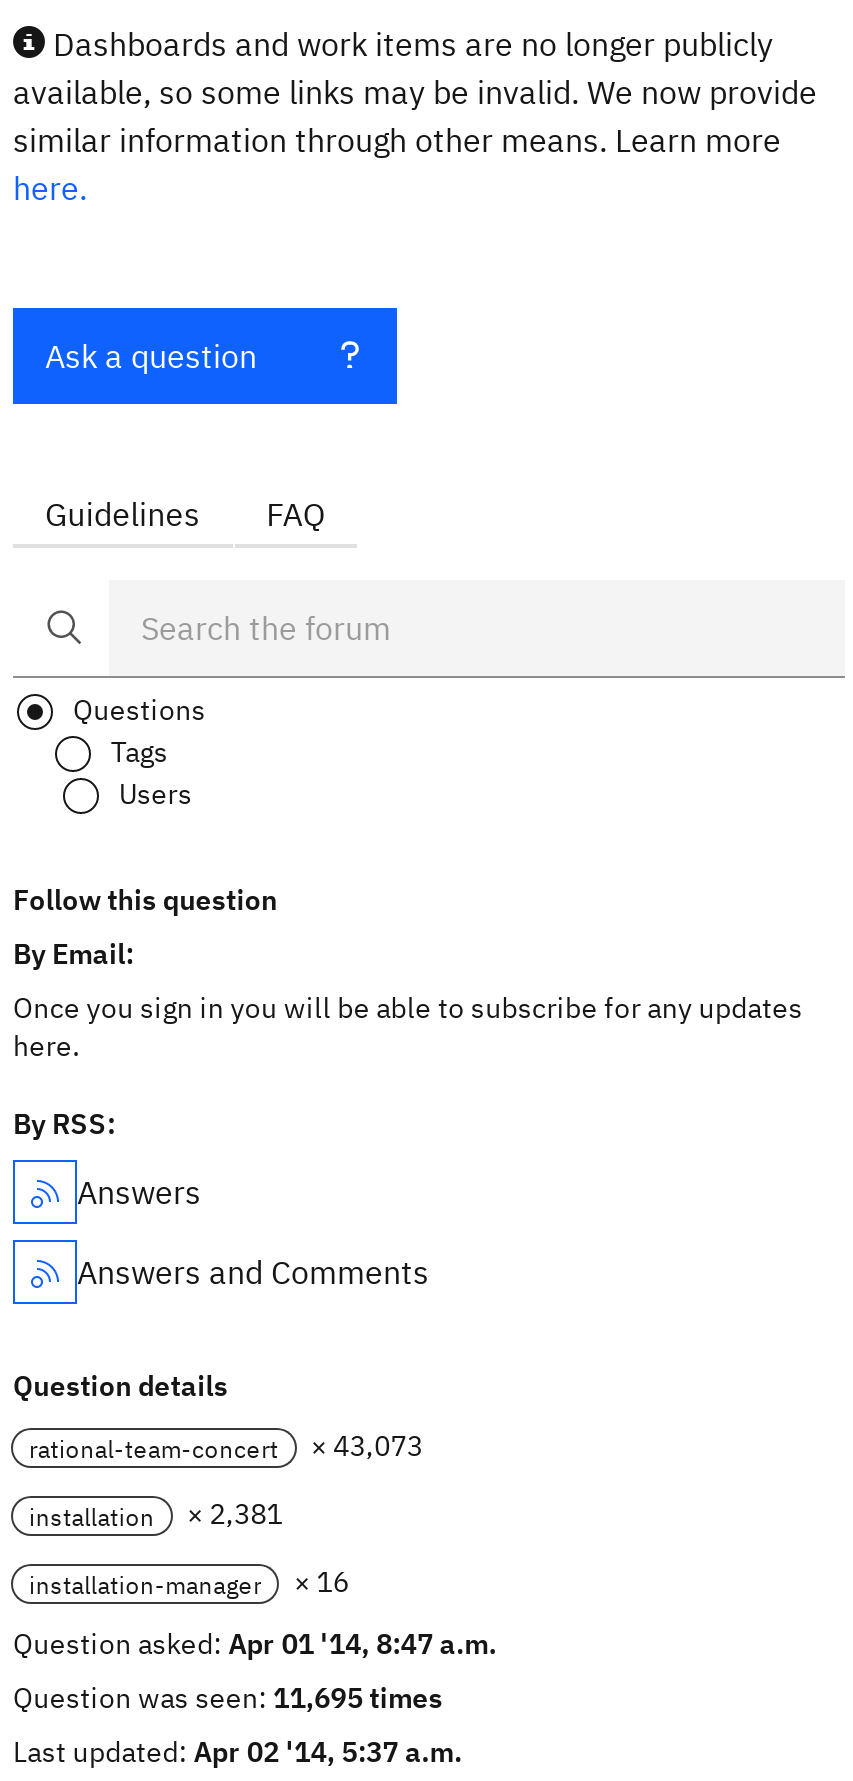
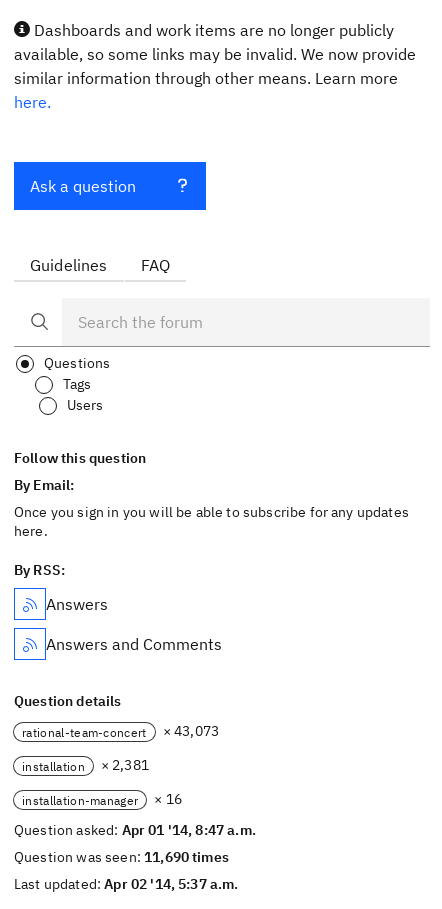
- Question was seen: 11,695 times
+ Question was seen: 11,690 times
